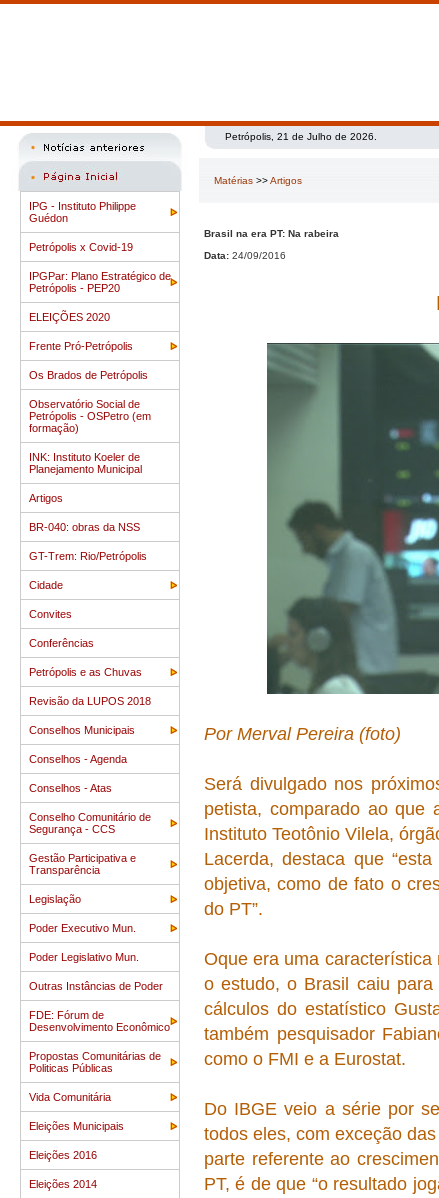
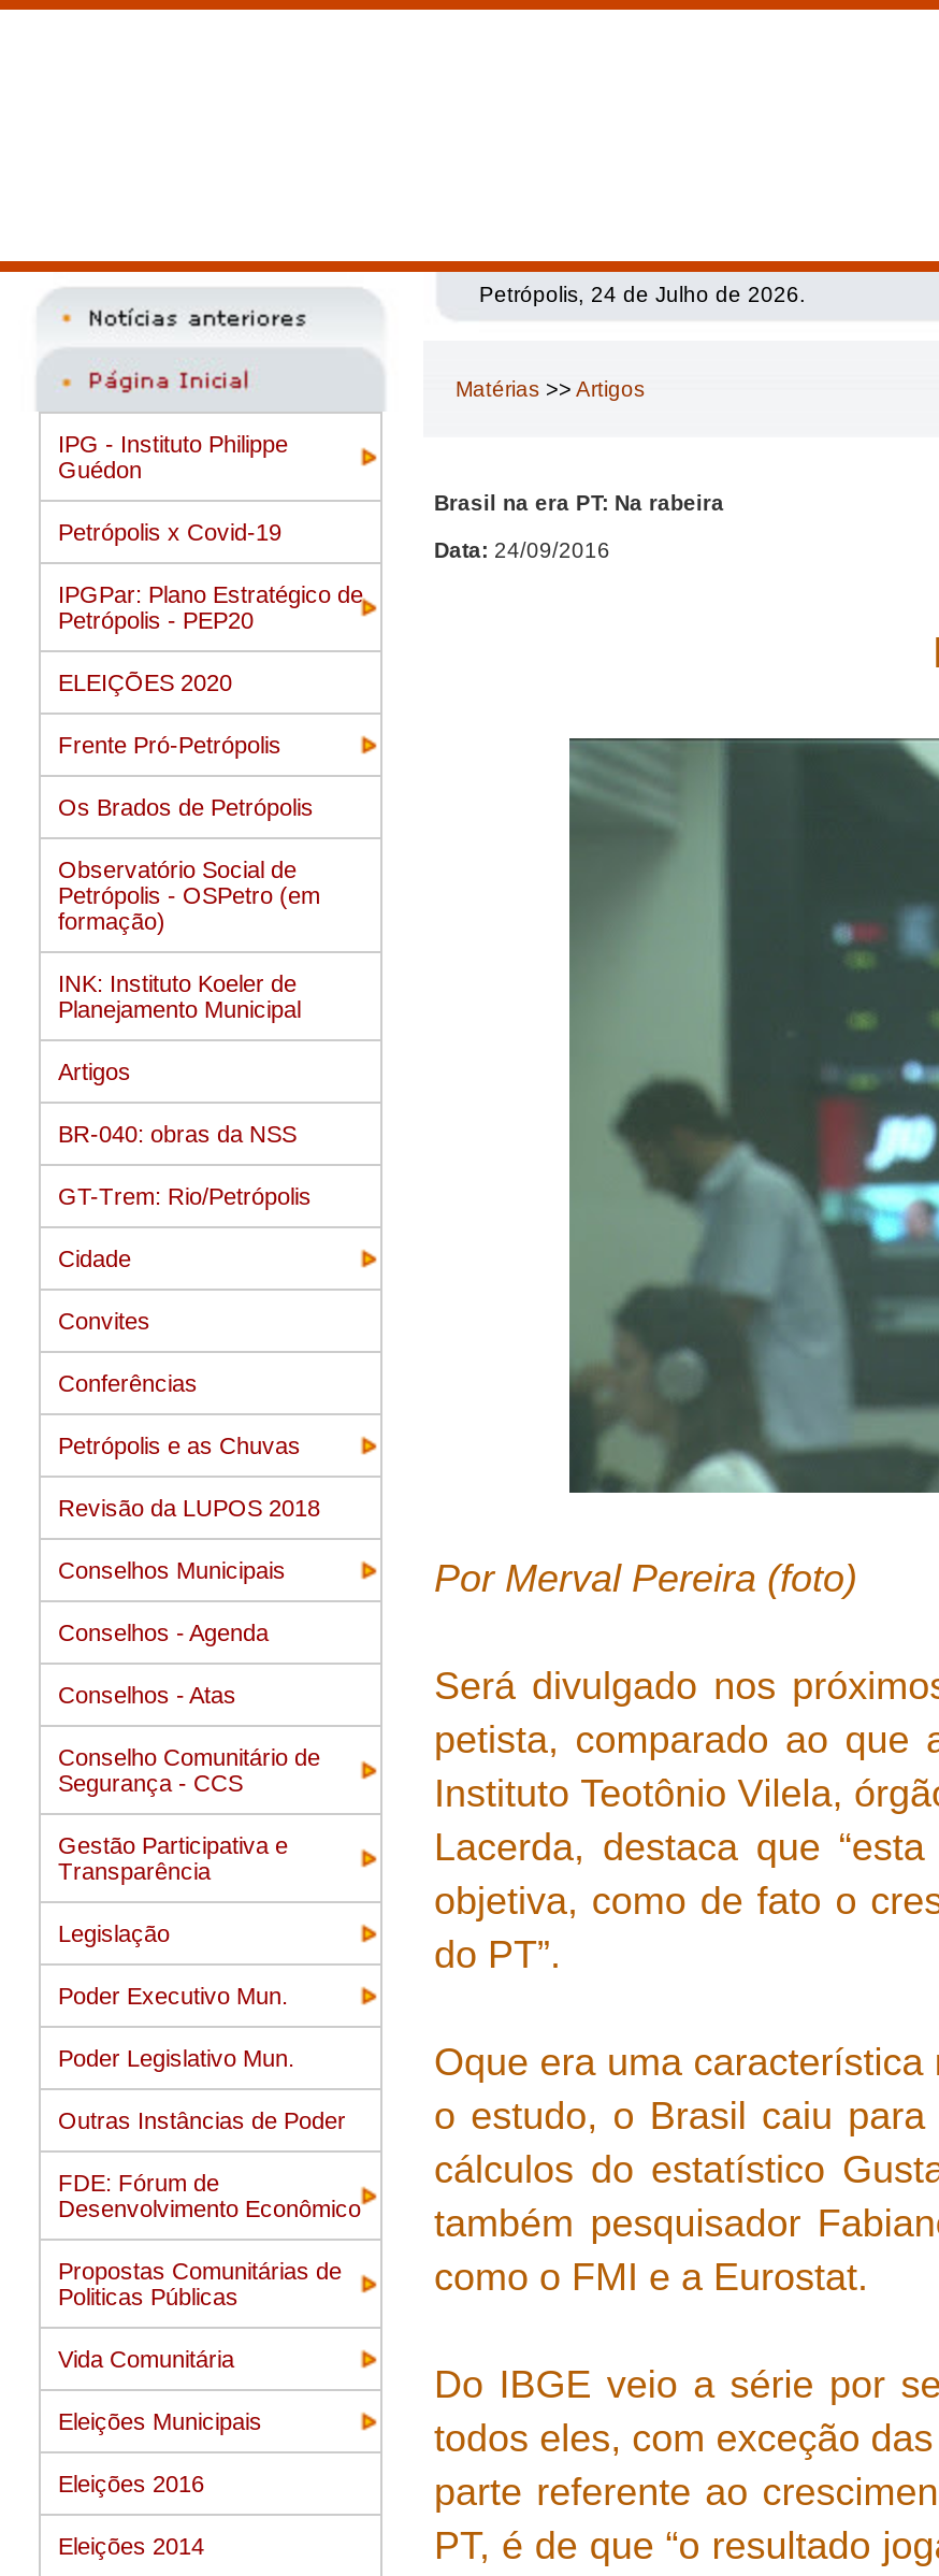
- Petrópolis, 21 de Julho de 2026.
+ Petrópolis, 24 de Julho de 2026.
